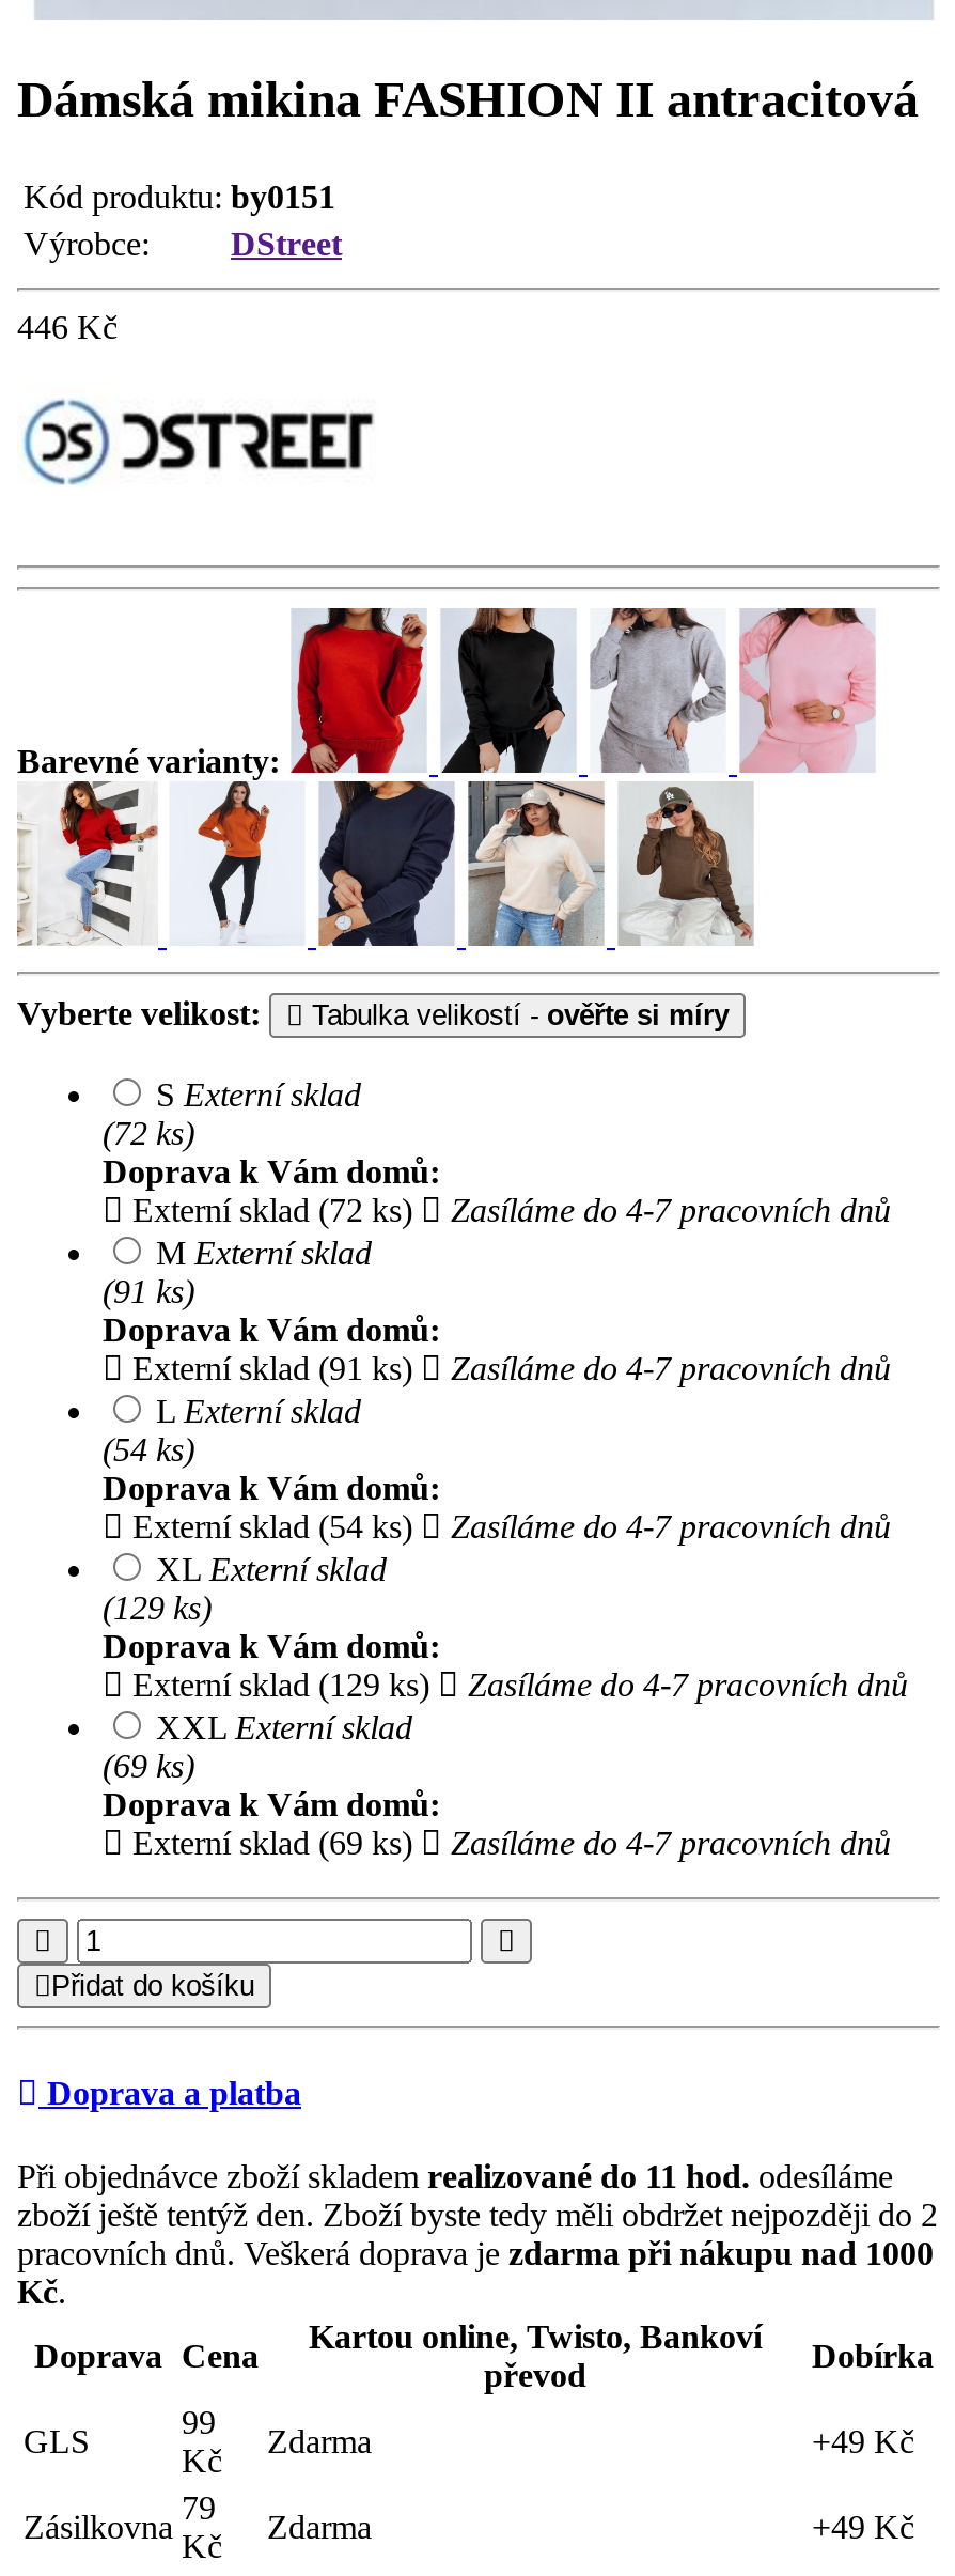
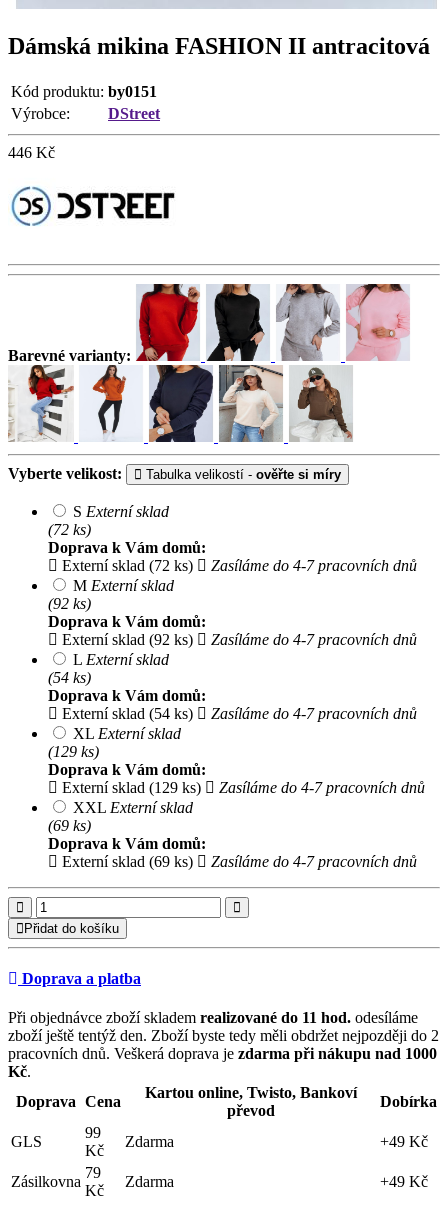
- (91 ks)
+ (92 ks)

- Externí sklad (91 ks)
+ Externí sklad (92 ks)
